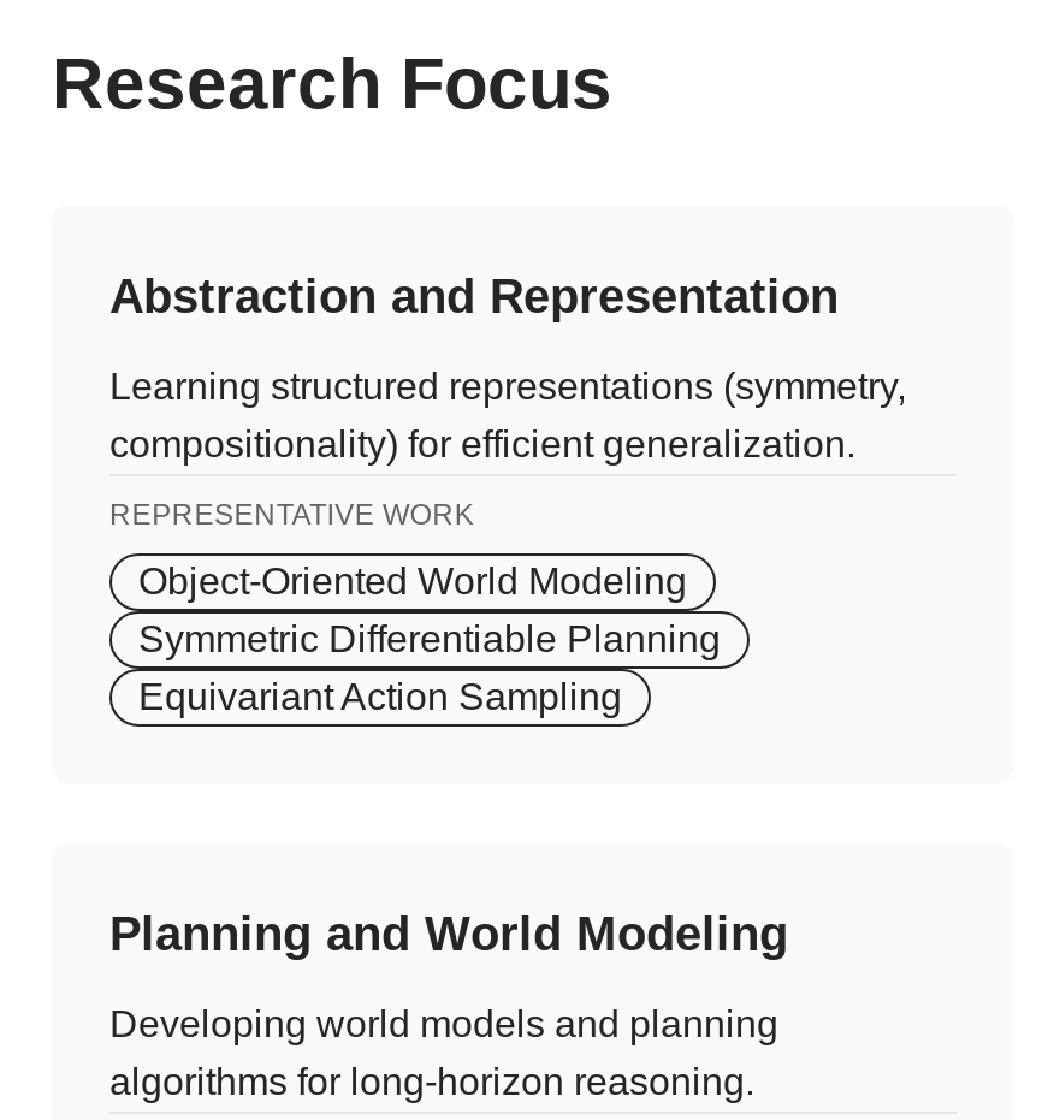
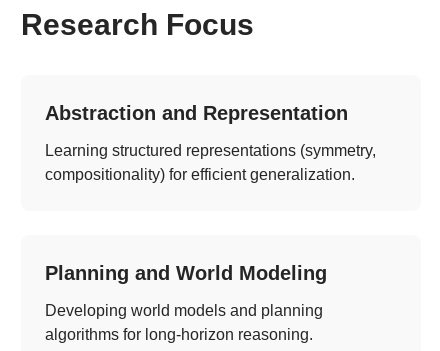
- REPRESENTATIVE WORK
- Object-Oriented World Modeling
- Symmetric Differentiable Planning
- Equivariant Action Sampling
